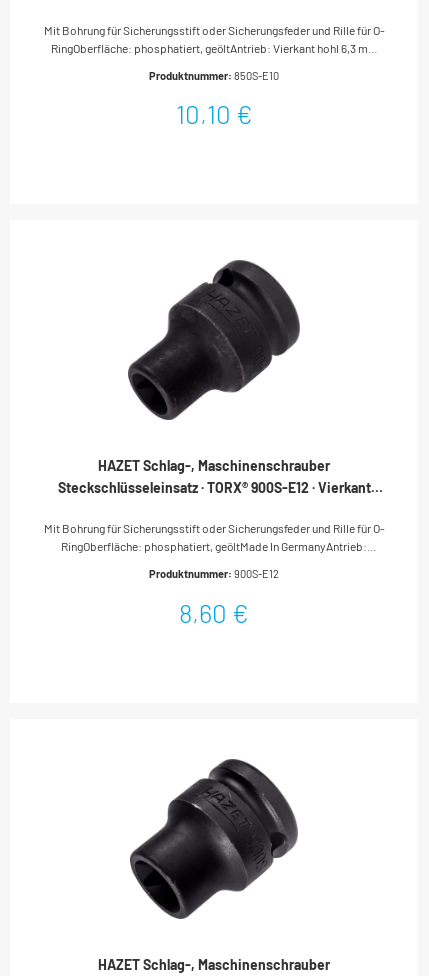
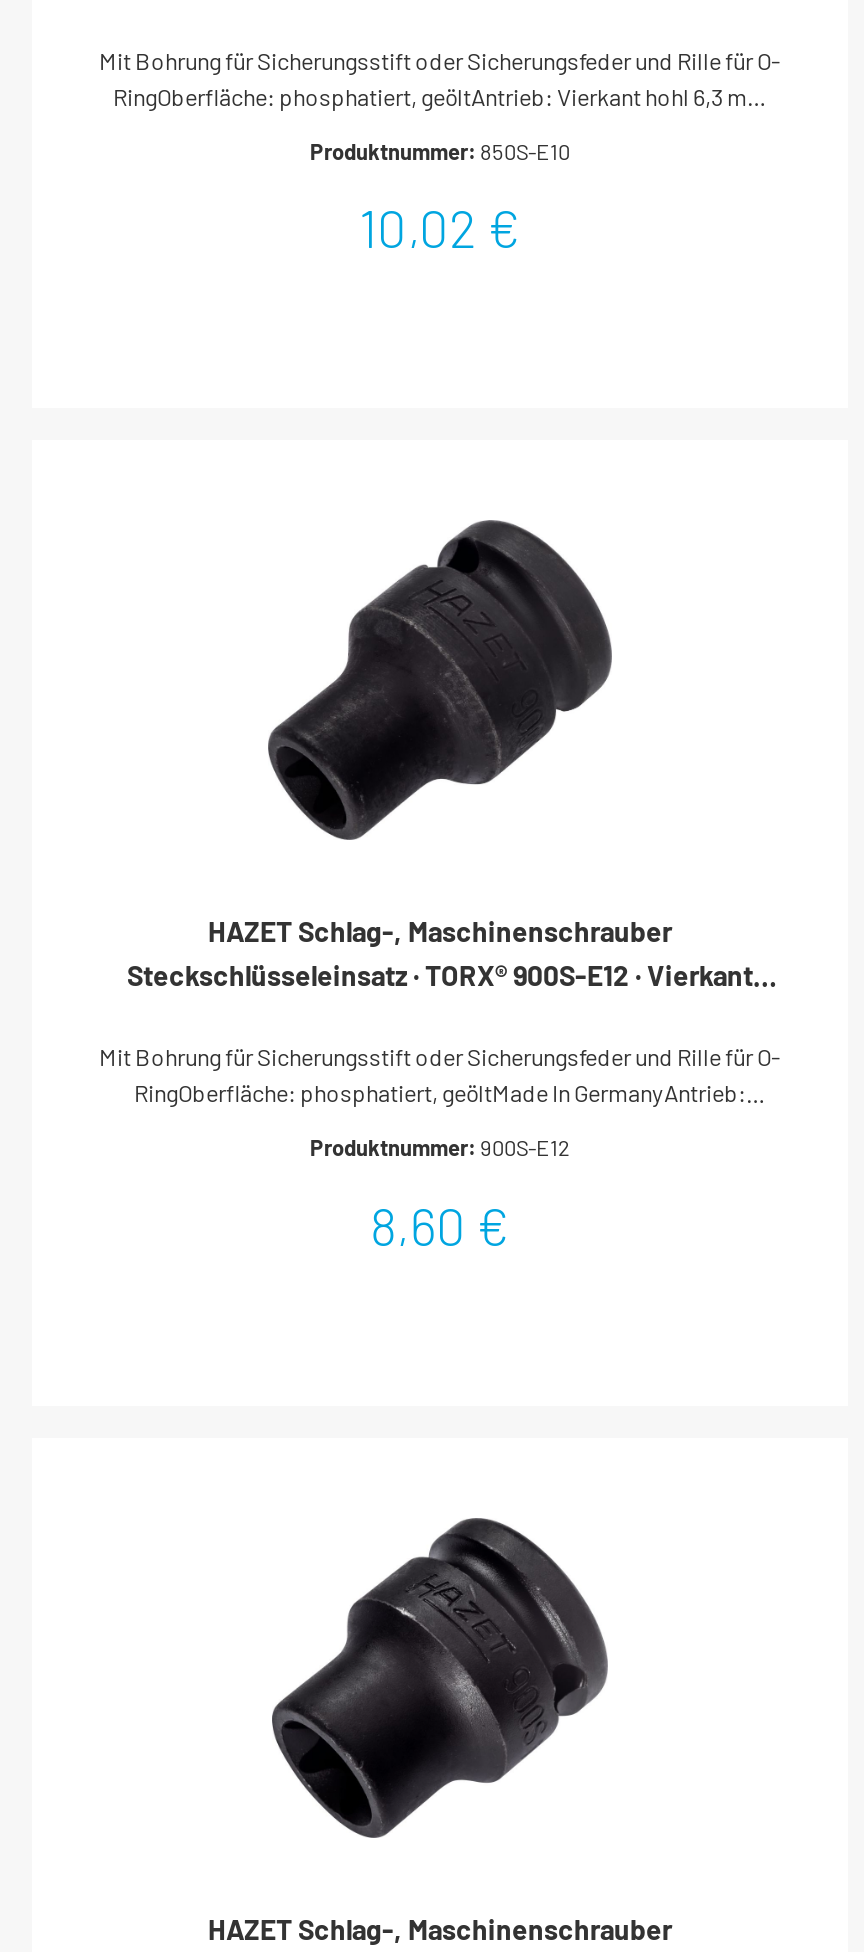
- 10,10 €
+ 10,02 €
